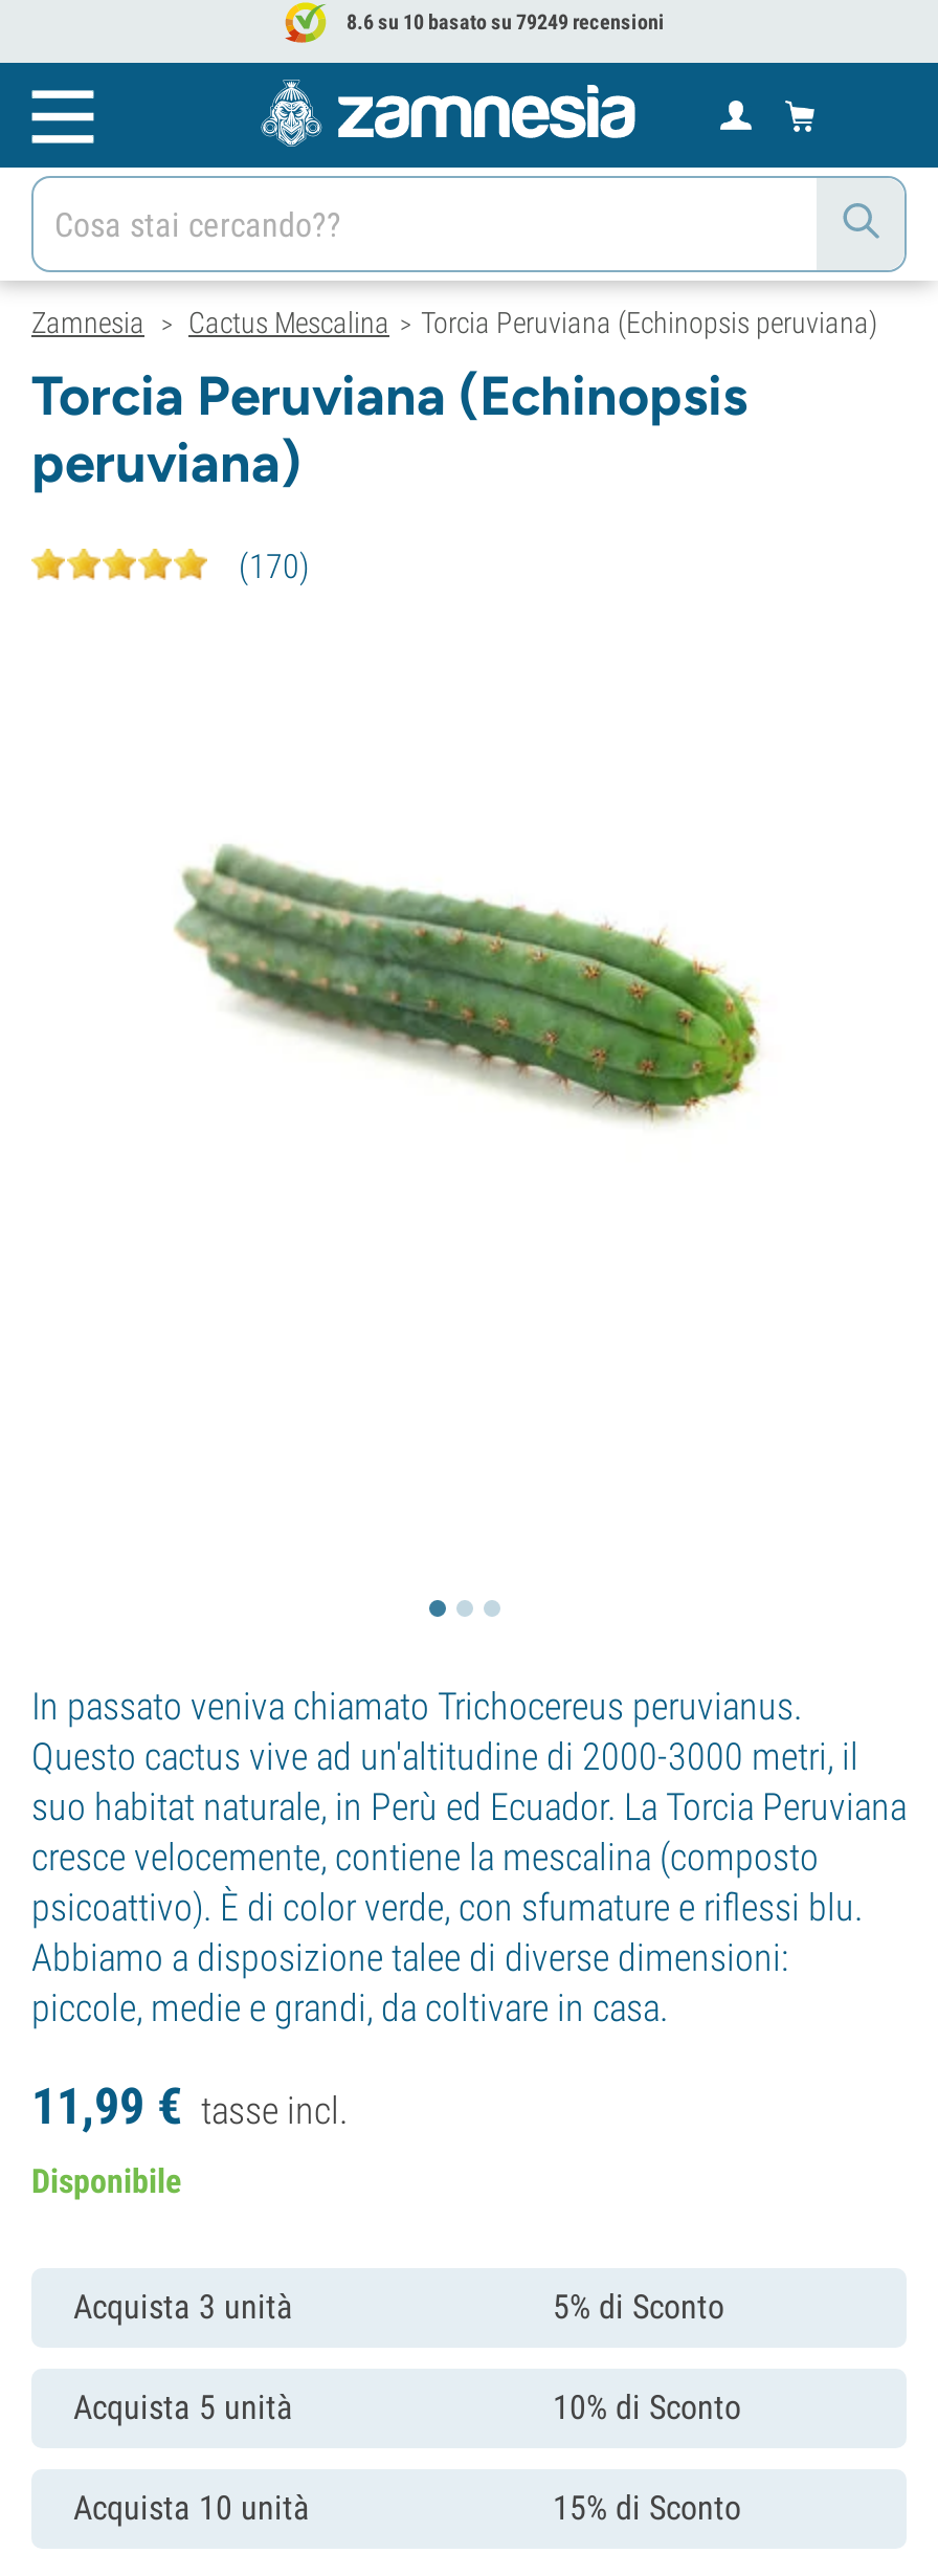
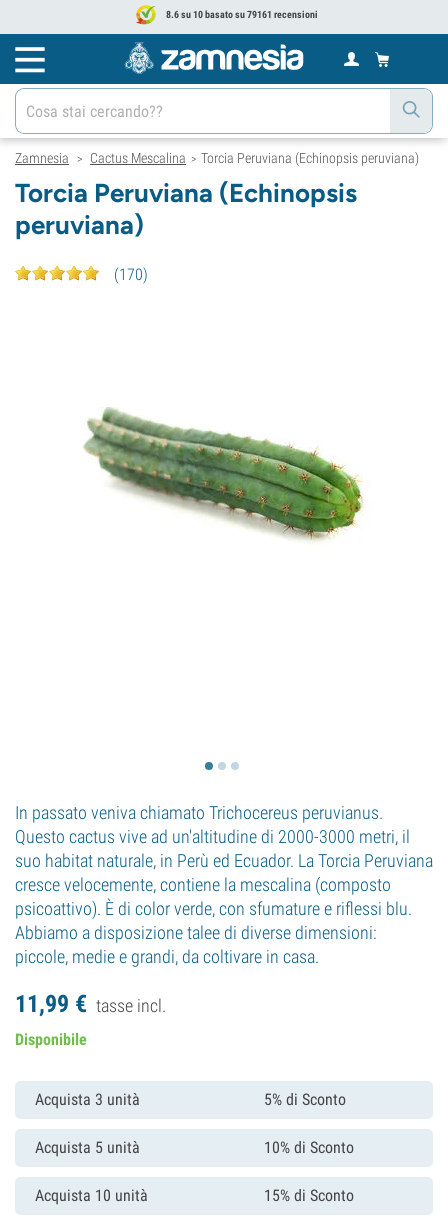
- 8.6 su 10 basato su 79249 recensioni
+ 8.6 su 10 basato su 79161 recensioni
